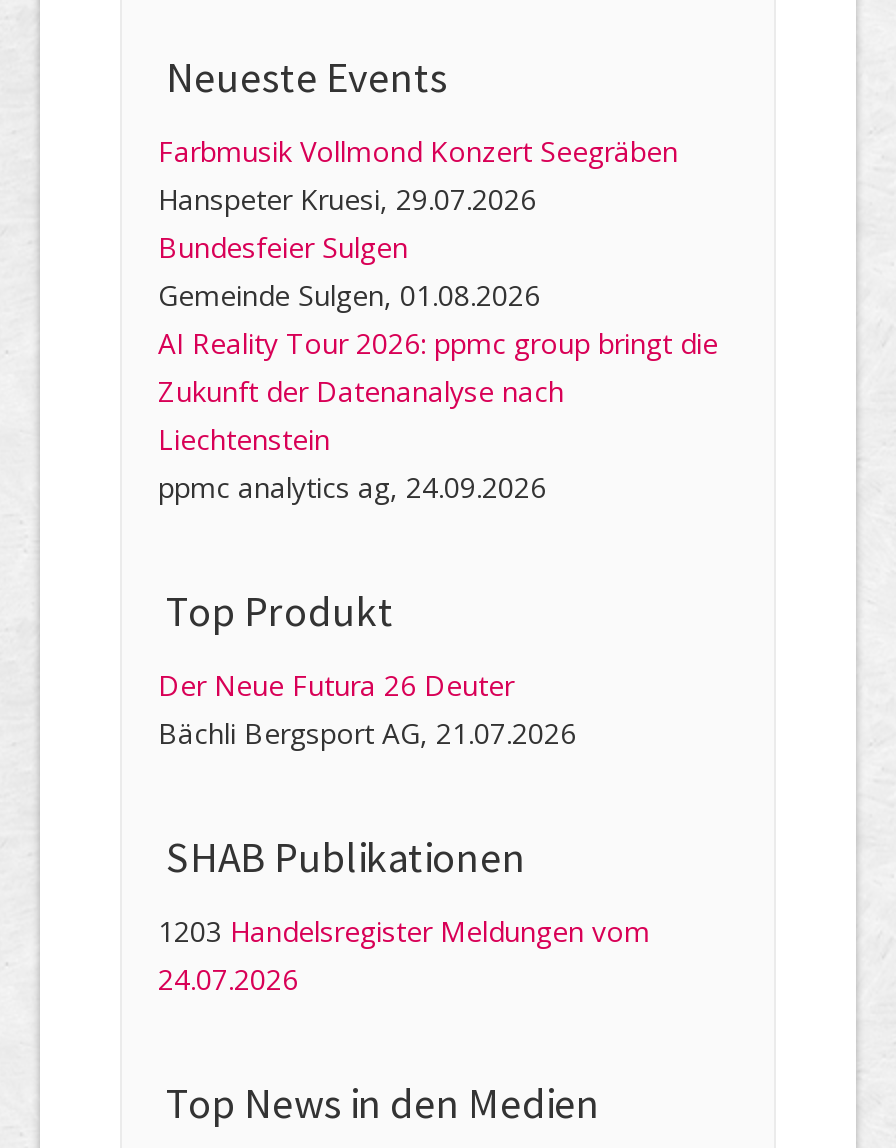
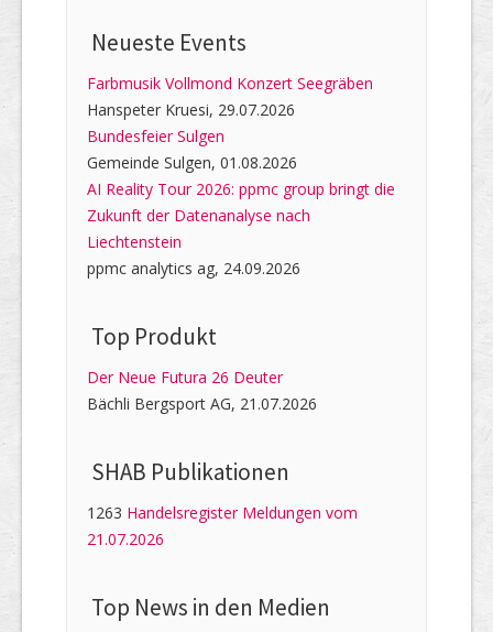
- 1203 Handelsregister Meldungen vom
+ 1263 Handelsregister Meldungen vom

- 24.07.2026
+ 21.07.2026
